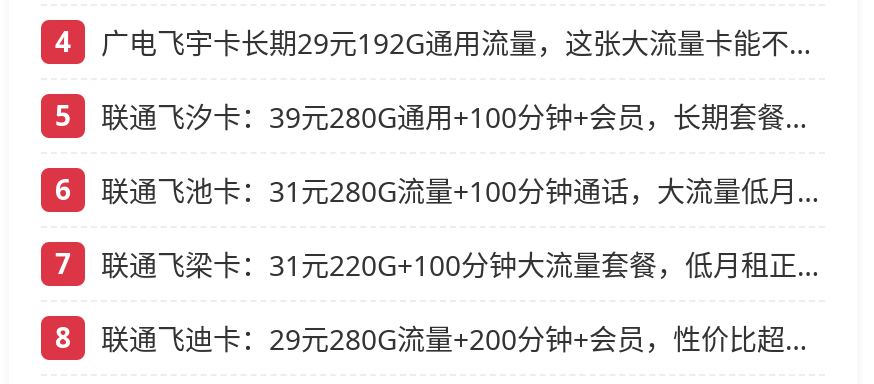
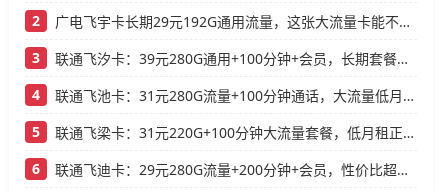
- 4
+ 2

- 5
+ 3

- 6
+ 4

- 7
+ 5

- 8
+ 6
